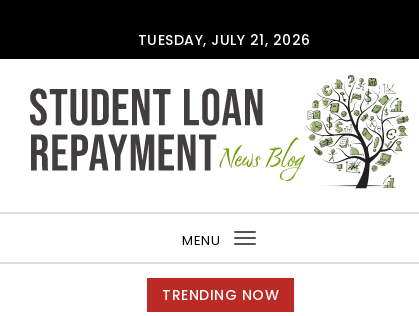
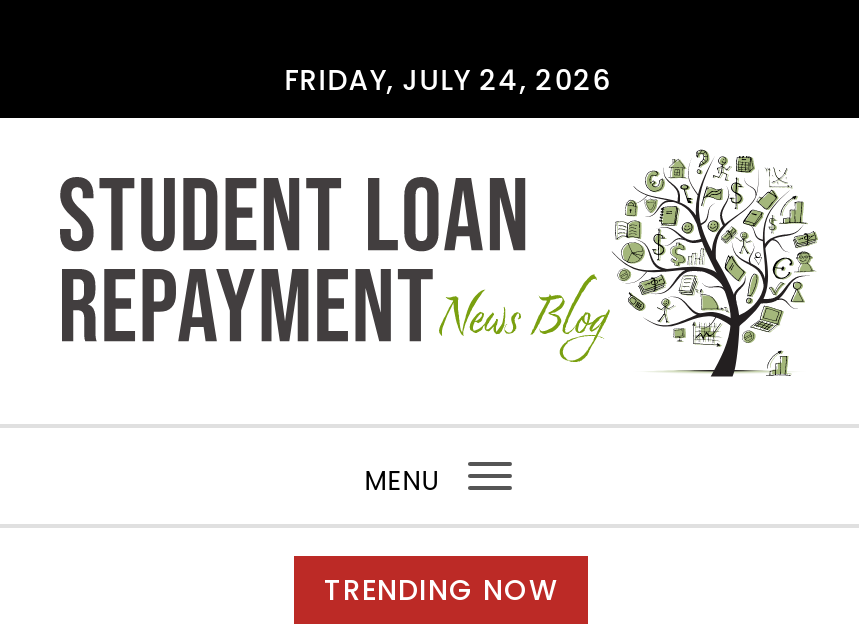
- TUESDAY, JULY 21, 2026
+ FRIDAY, JULY 24, 2026
